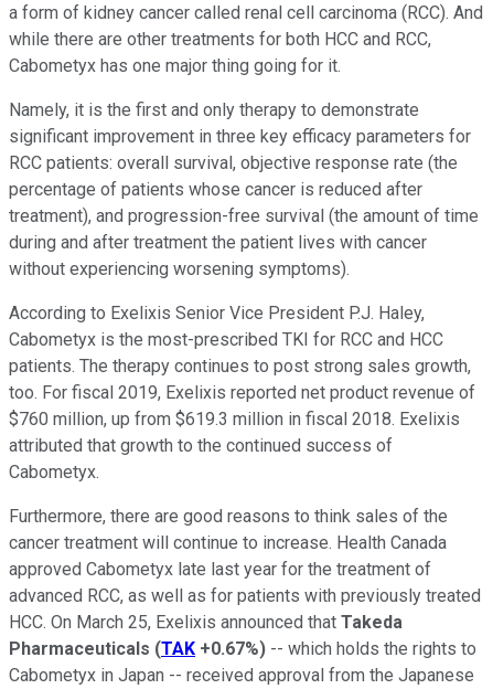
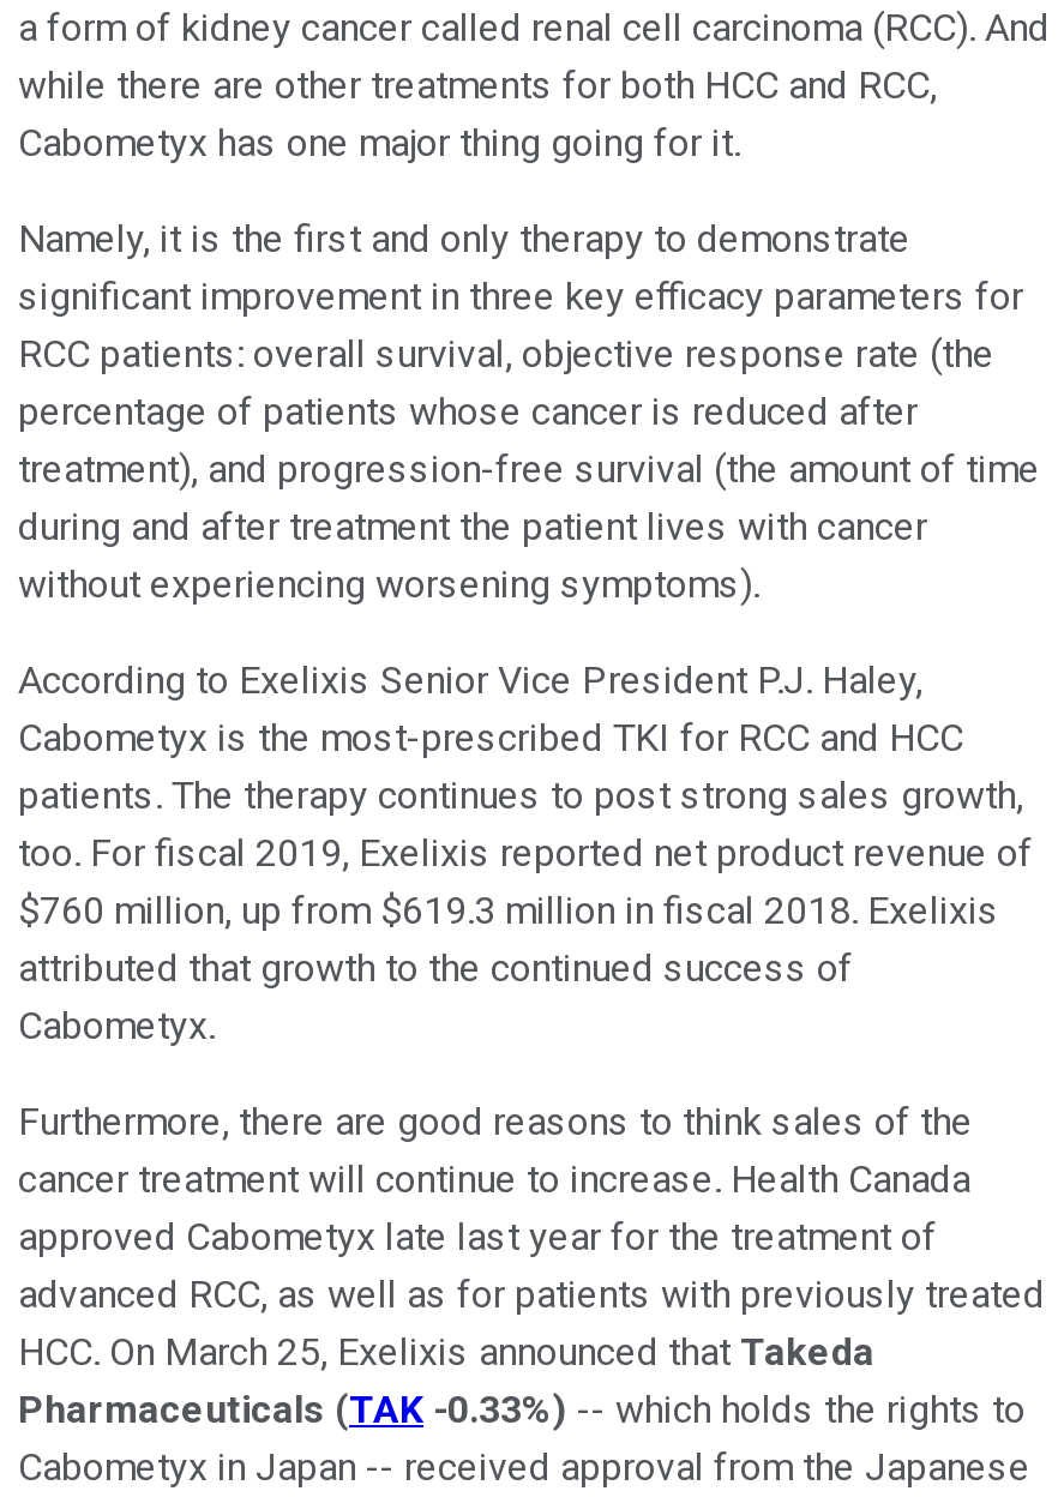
- Pharmaceuticals (TAK +0.67%) -- which holds the rights to
+ Pharmaceuticals (TAK -0.33%) -- which holds the rights to
